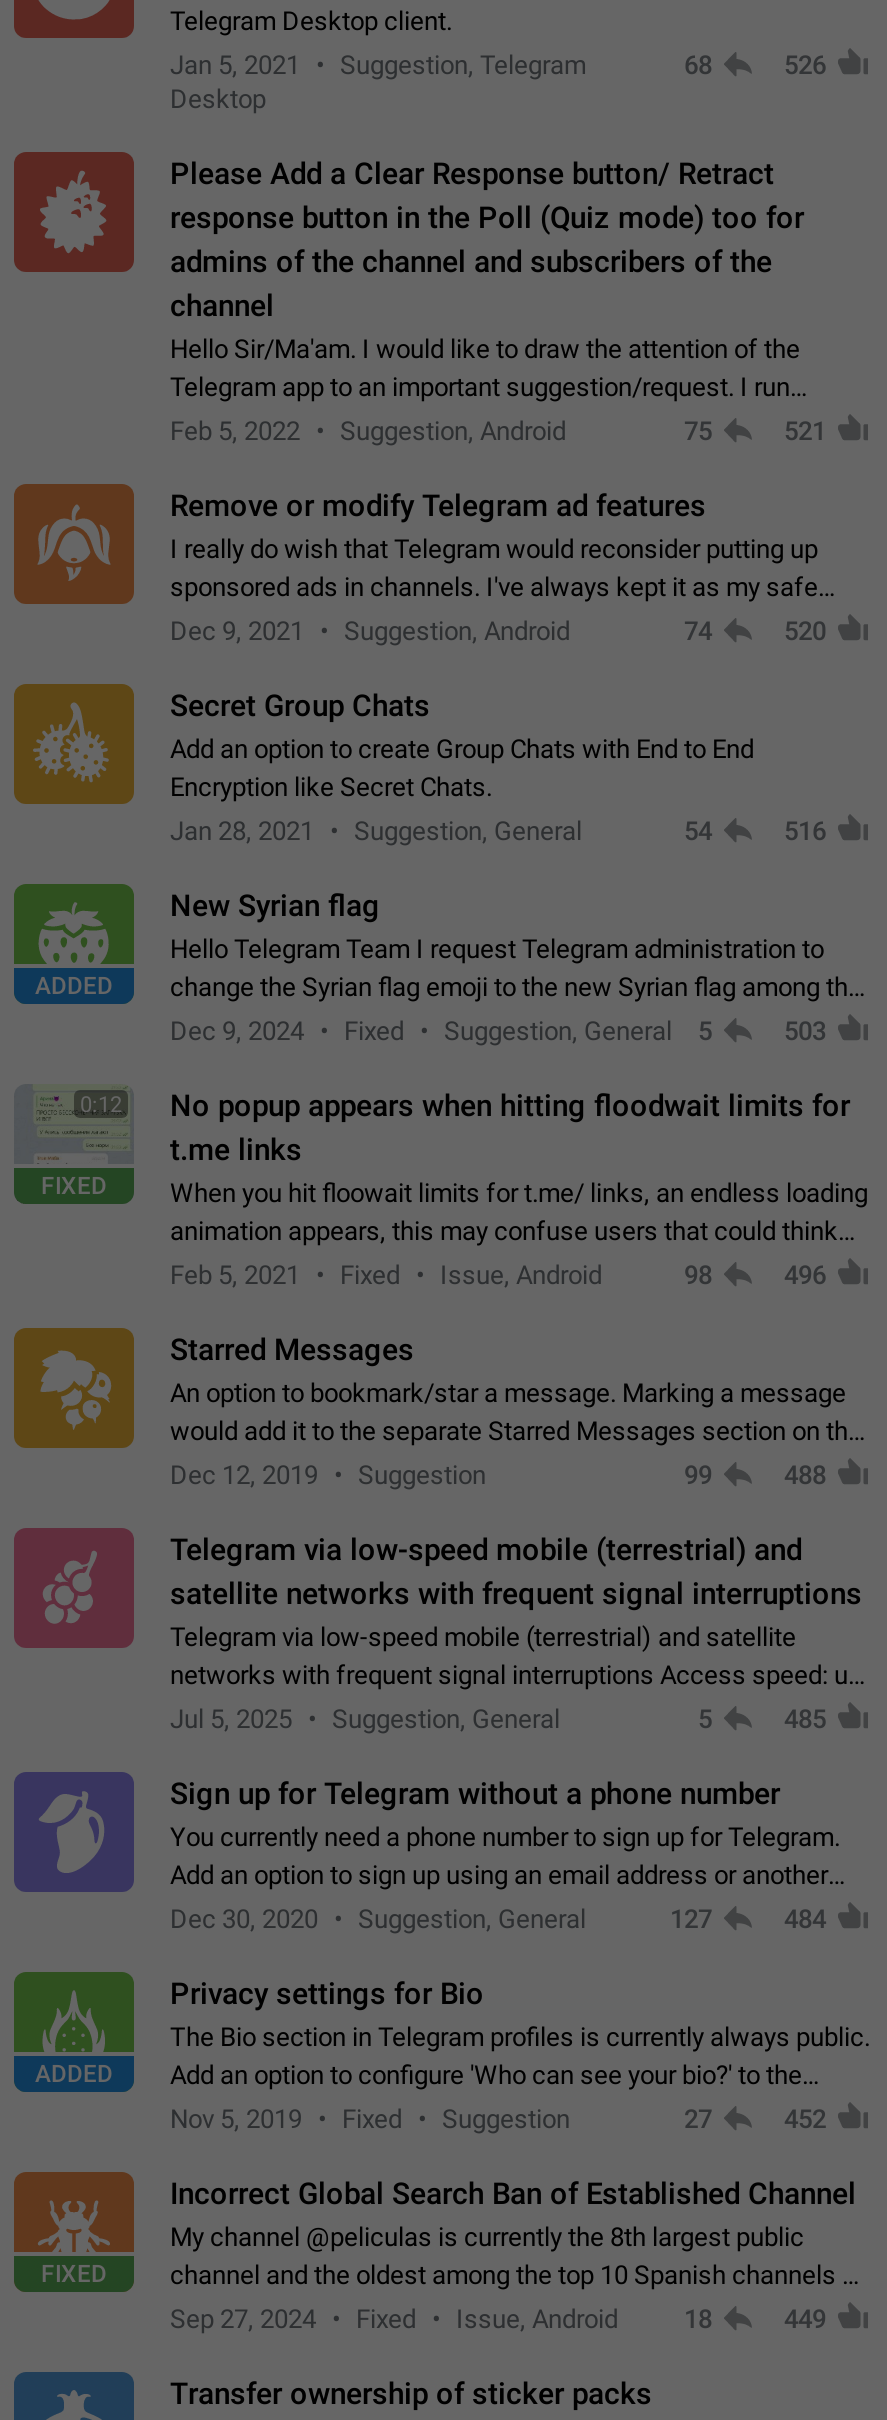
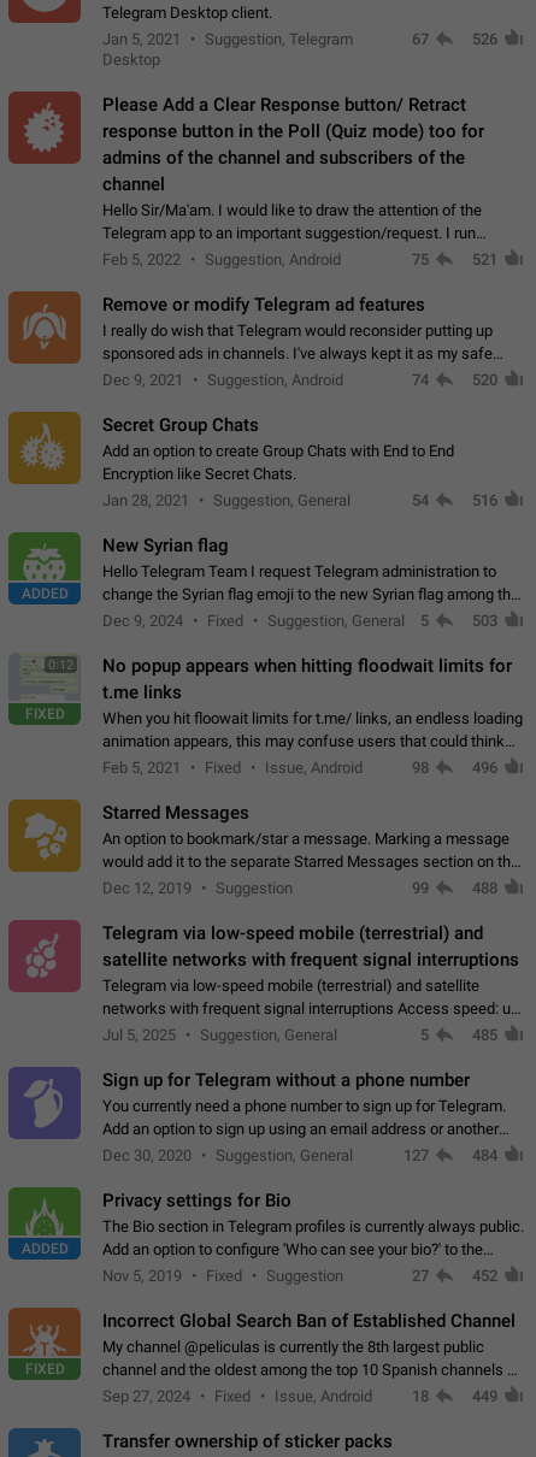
- 68
+ 67
